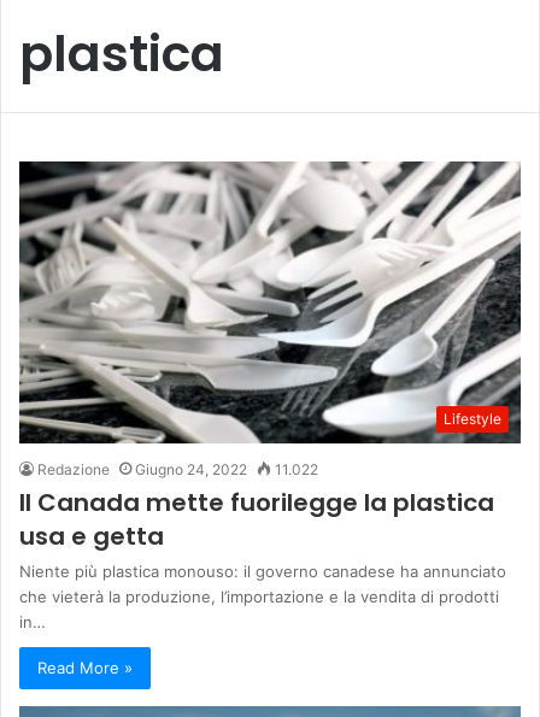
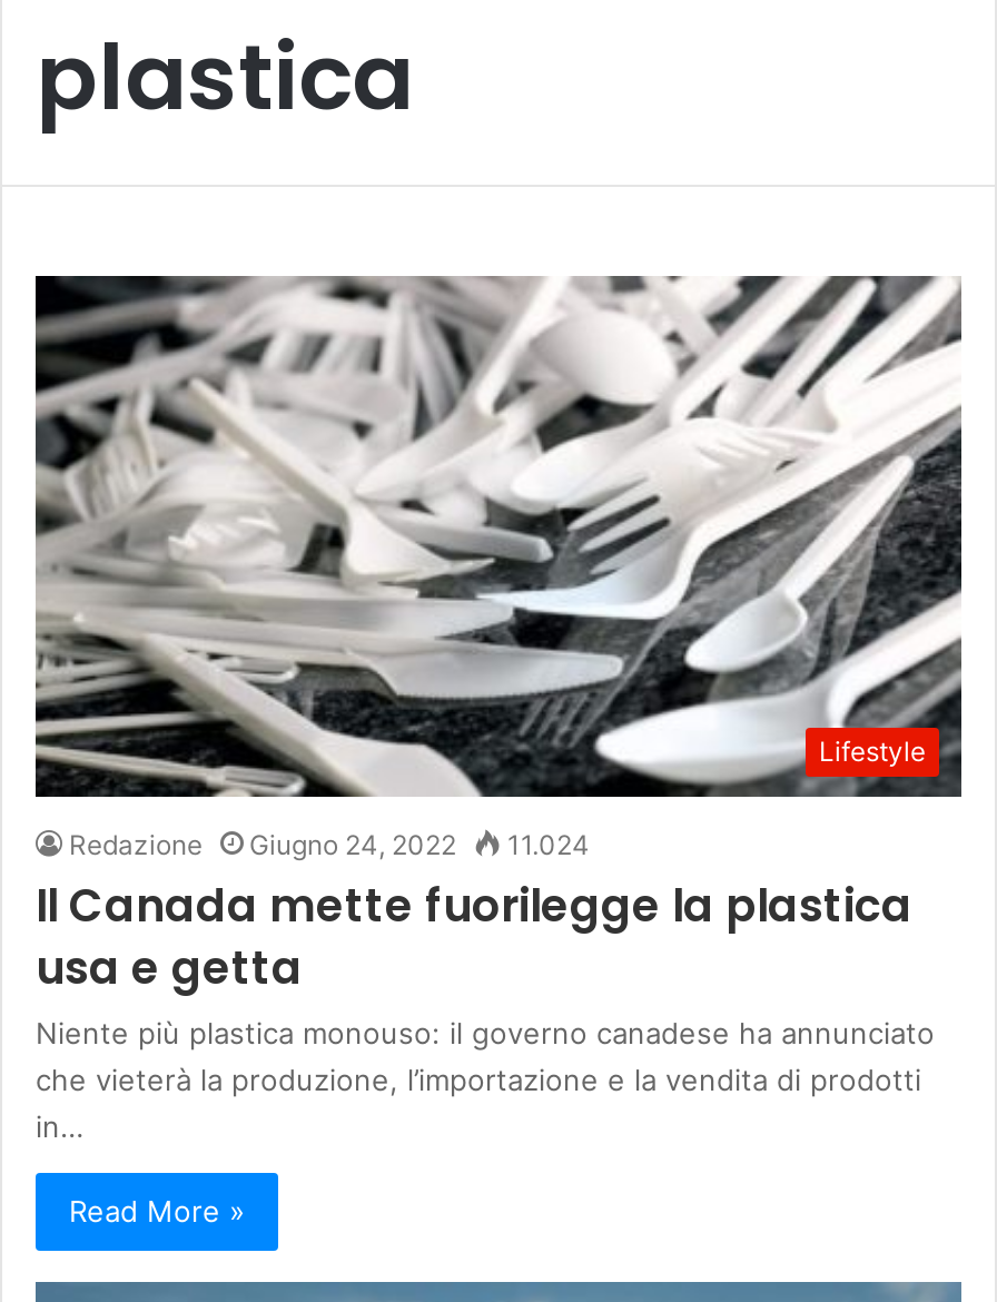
- Redazione Giugno 24, 2022 11.022
+ Redazione Giugno 24, 2022 11.024
